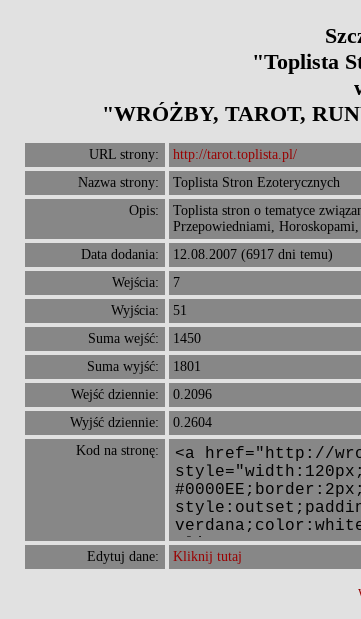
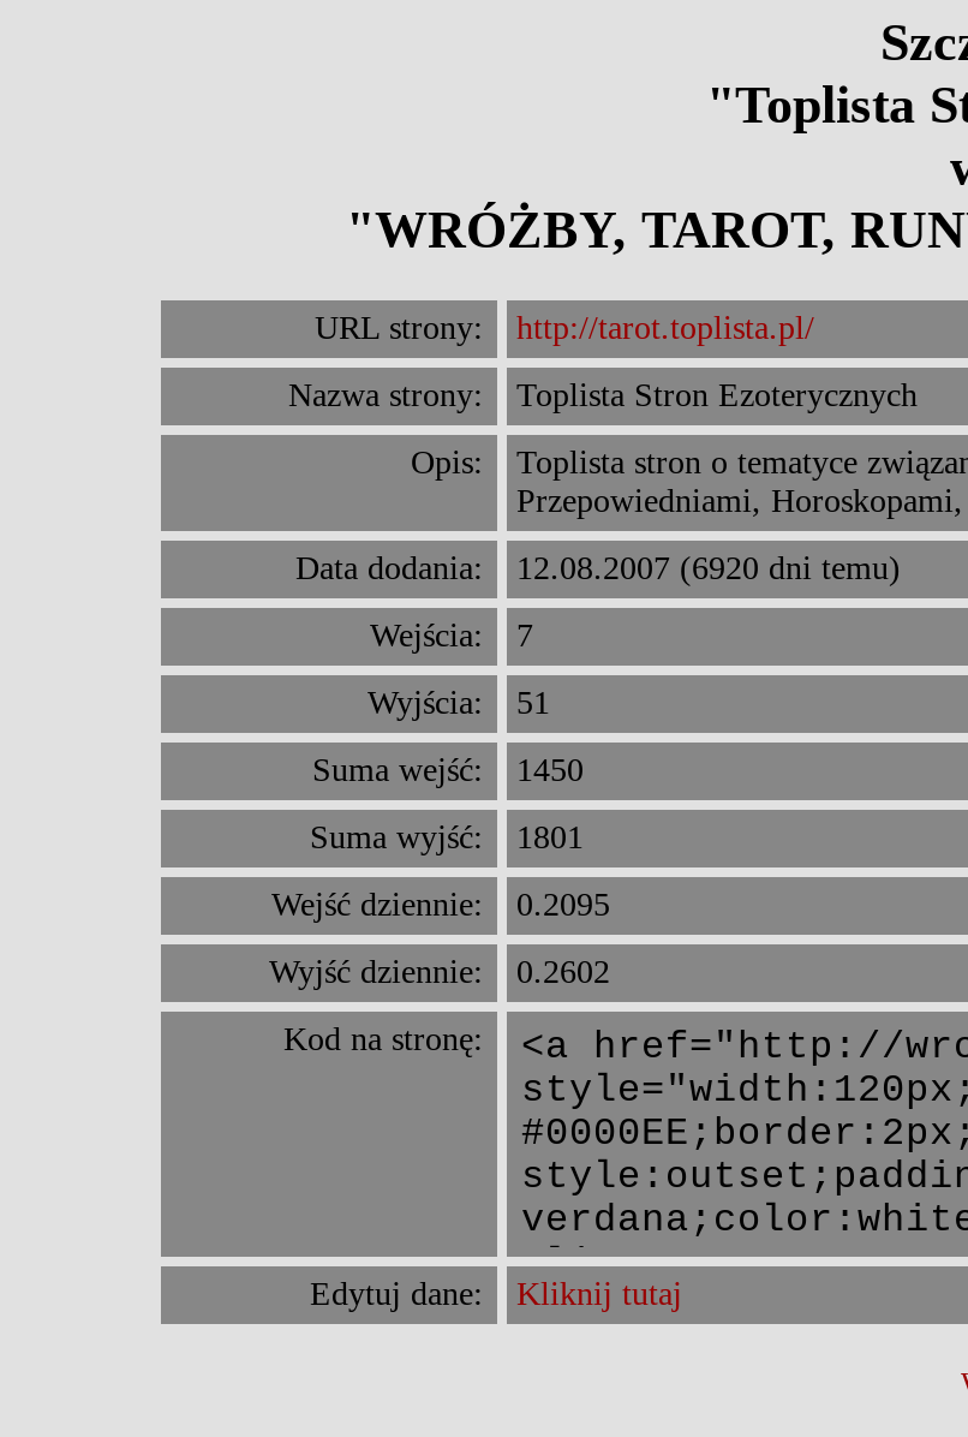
- Data dodania: 12.08.2007 (6917 dni temu)
+ Data dodania: 12.08.2007 (6920 dni temu)

- Wejść dziennie: 0.2096
+ Wejść dziennie: 0.2095

- Wyjść dziennie: 0.2604
+ Wyjść dziennie: 0.2602
